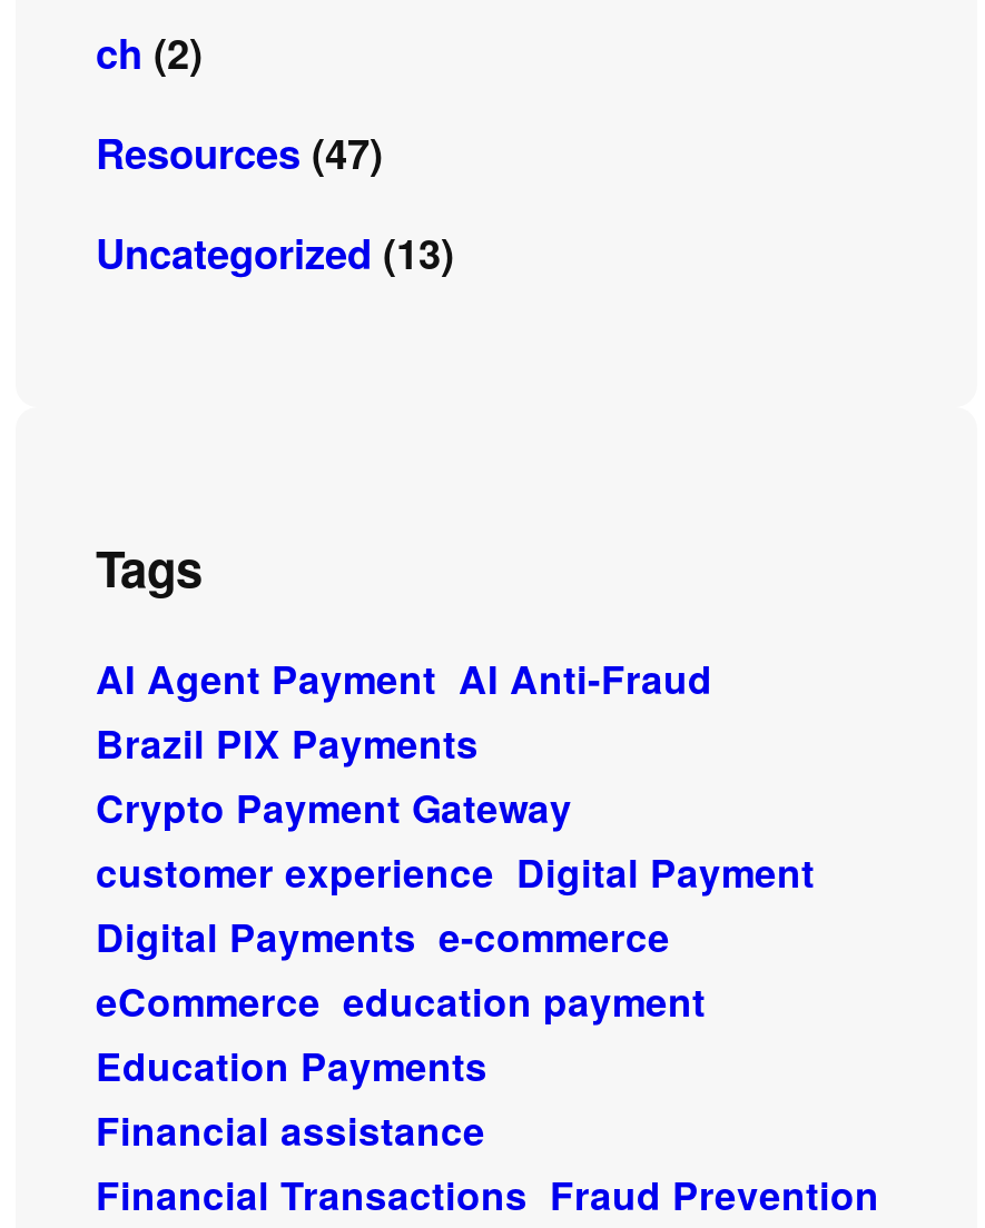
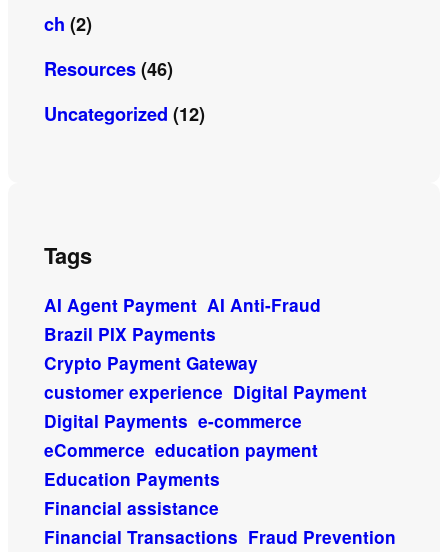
- Resources (47)
+ Resources (46)

- Uncategorized (13)
+ Uncategorized (12)
